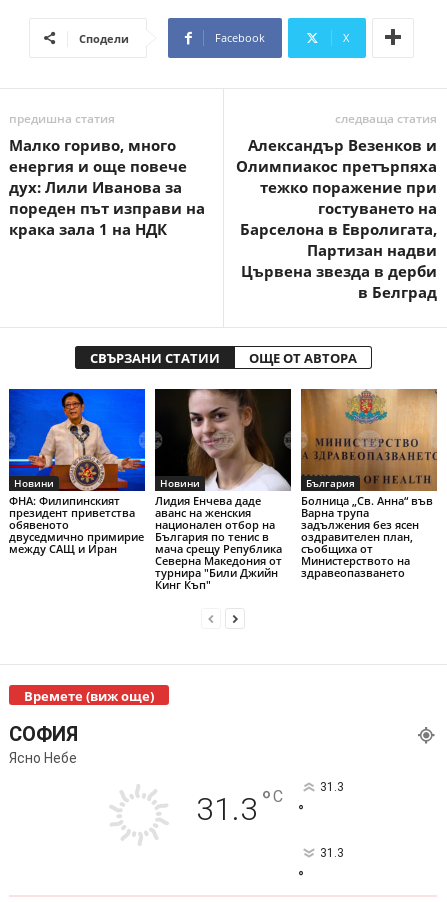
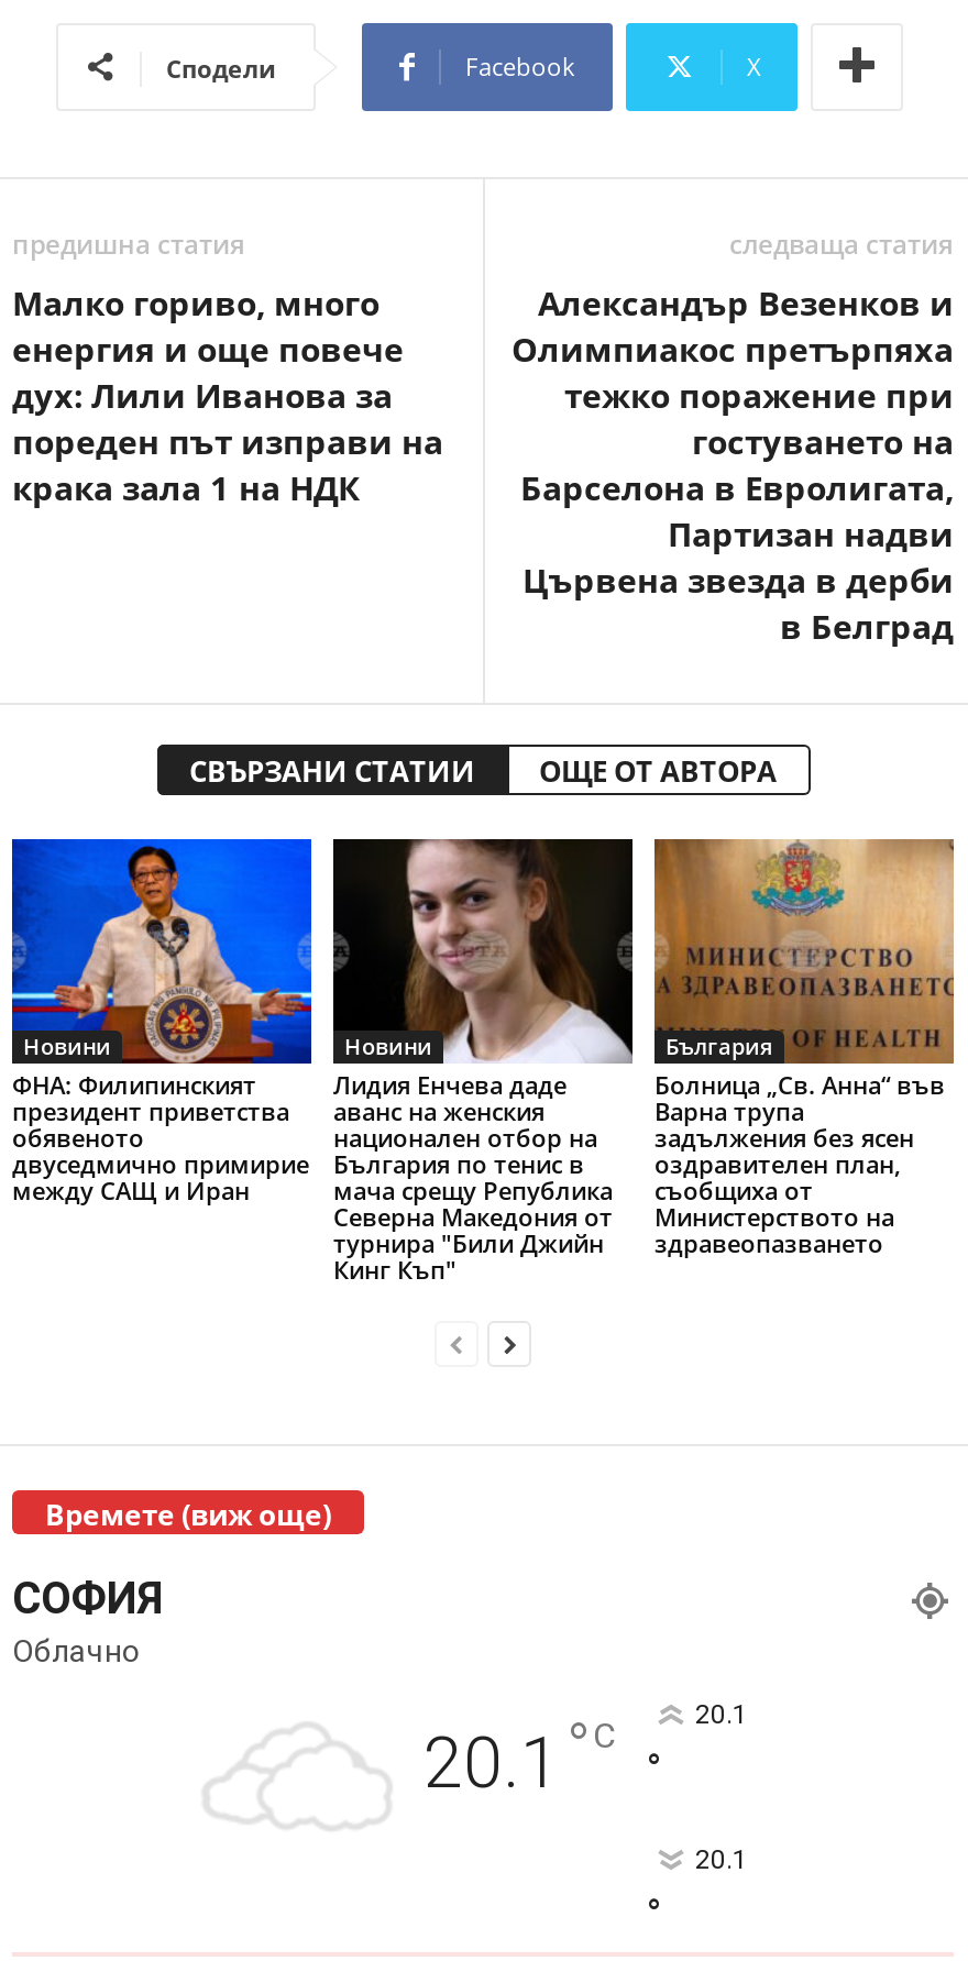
- Ясно Небе
- 31.3 ° C
- 31.3
+ Облачно
+ 20.1 ° C
+ 20.1

- 31.3
+ 20.1
